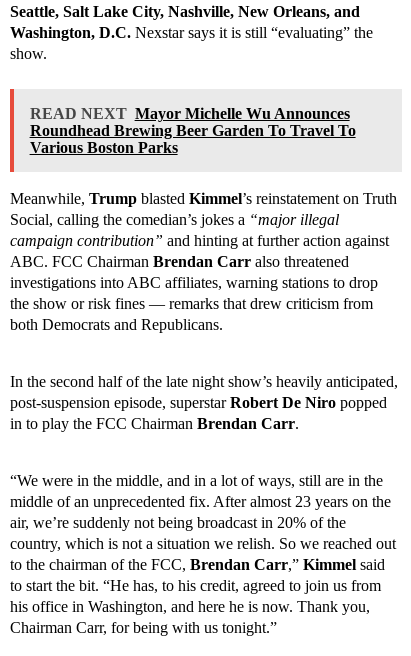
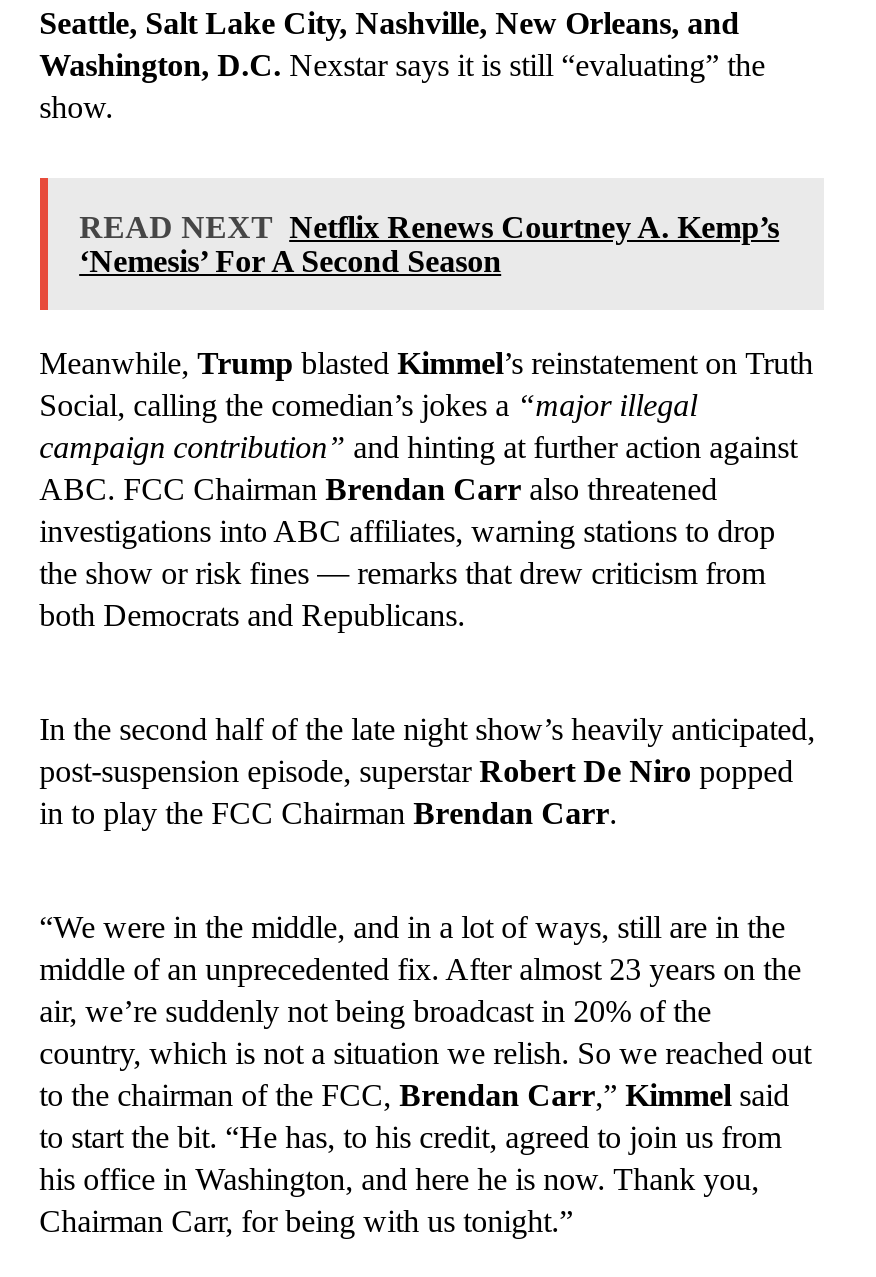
- READ NEXT Mayor Michelle Wu Announces
- Roundhead Brewing Beer Garden To Travel To
- Various Boston Parks
+ READ NEXT Netflix Renews Courtney A. Kemp’s
+ ‘Nemesis’ For A Second Season
